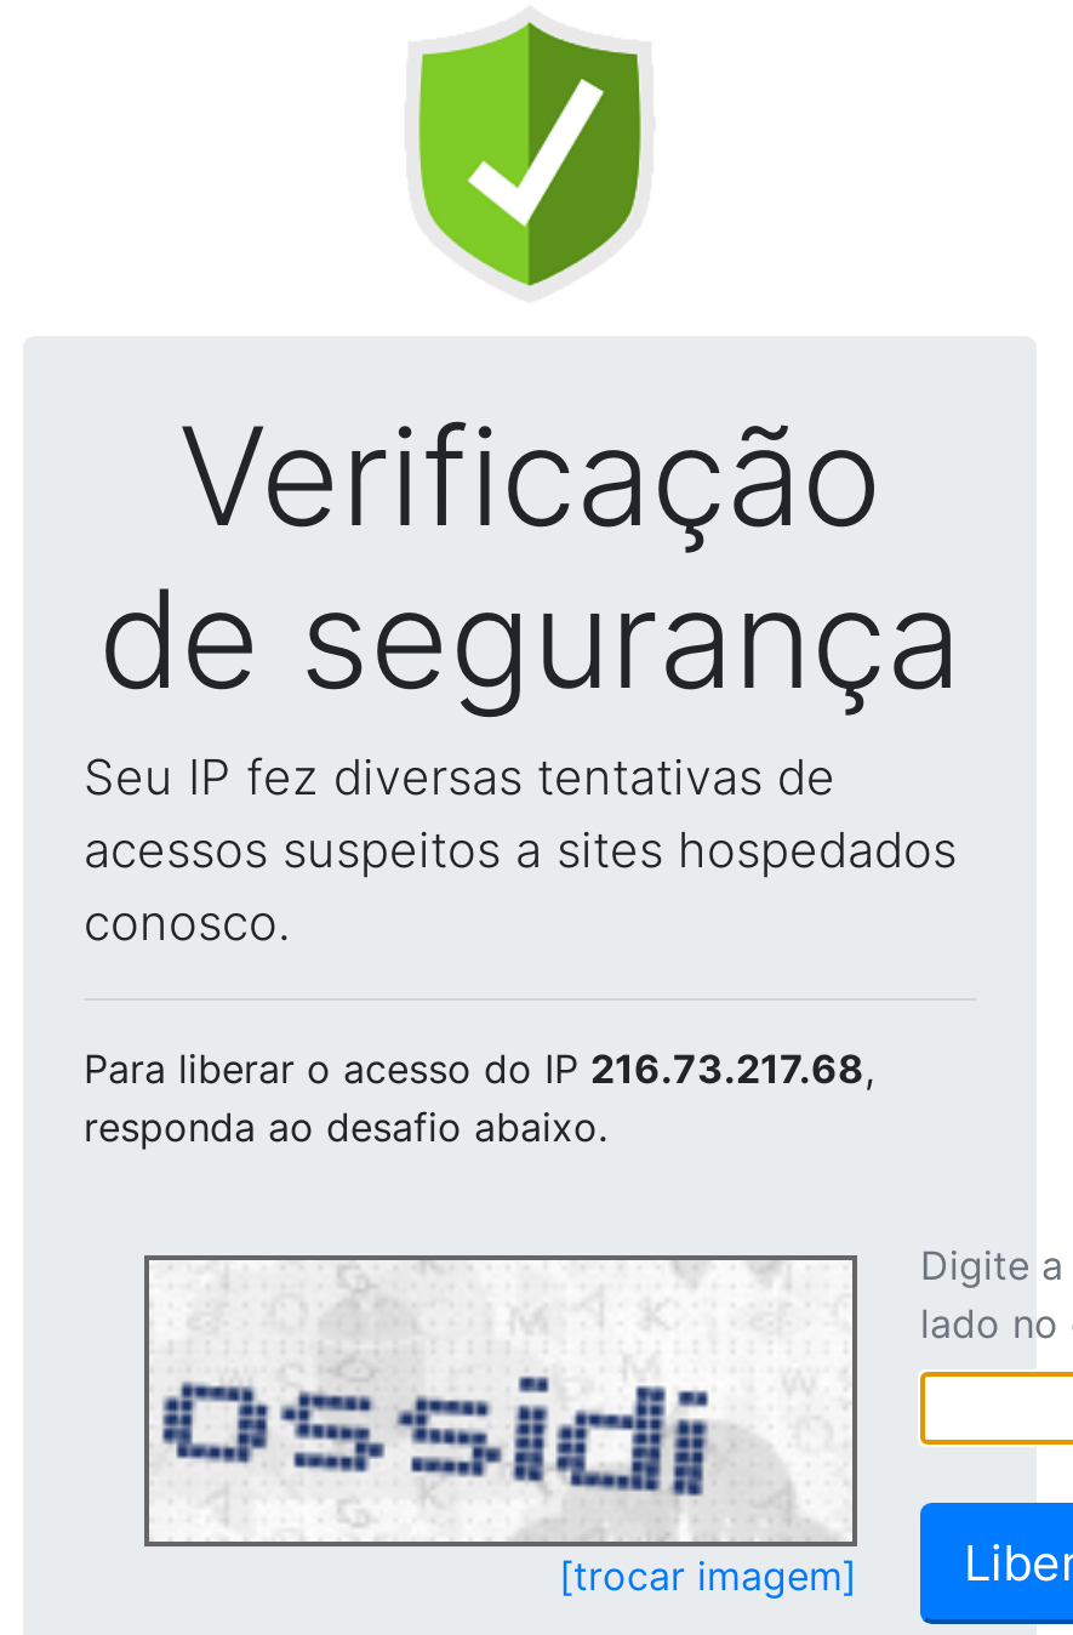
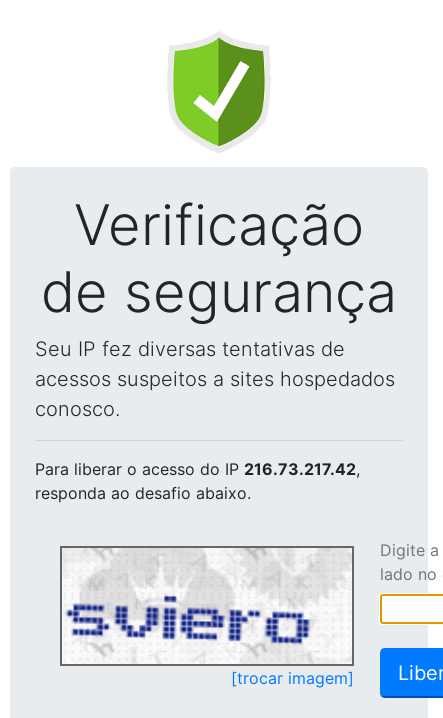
- Para liberar o acesso do IP 216.73.217.68,
+ Para liberar o acesso do IP 216.73.217.42,

- [image]
+ [image]
